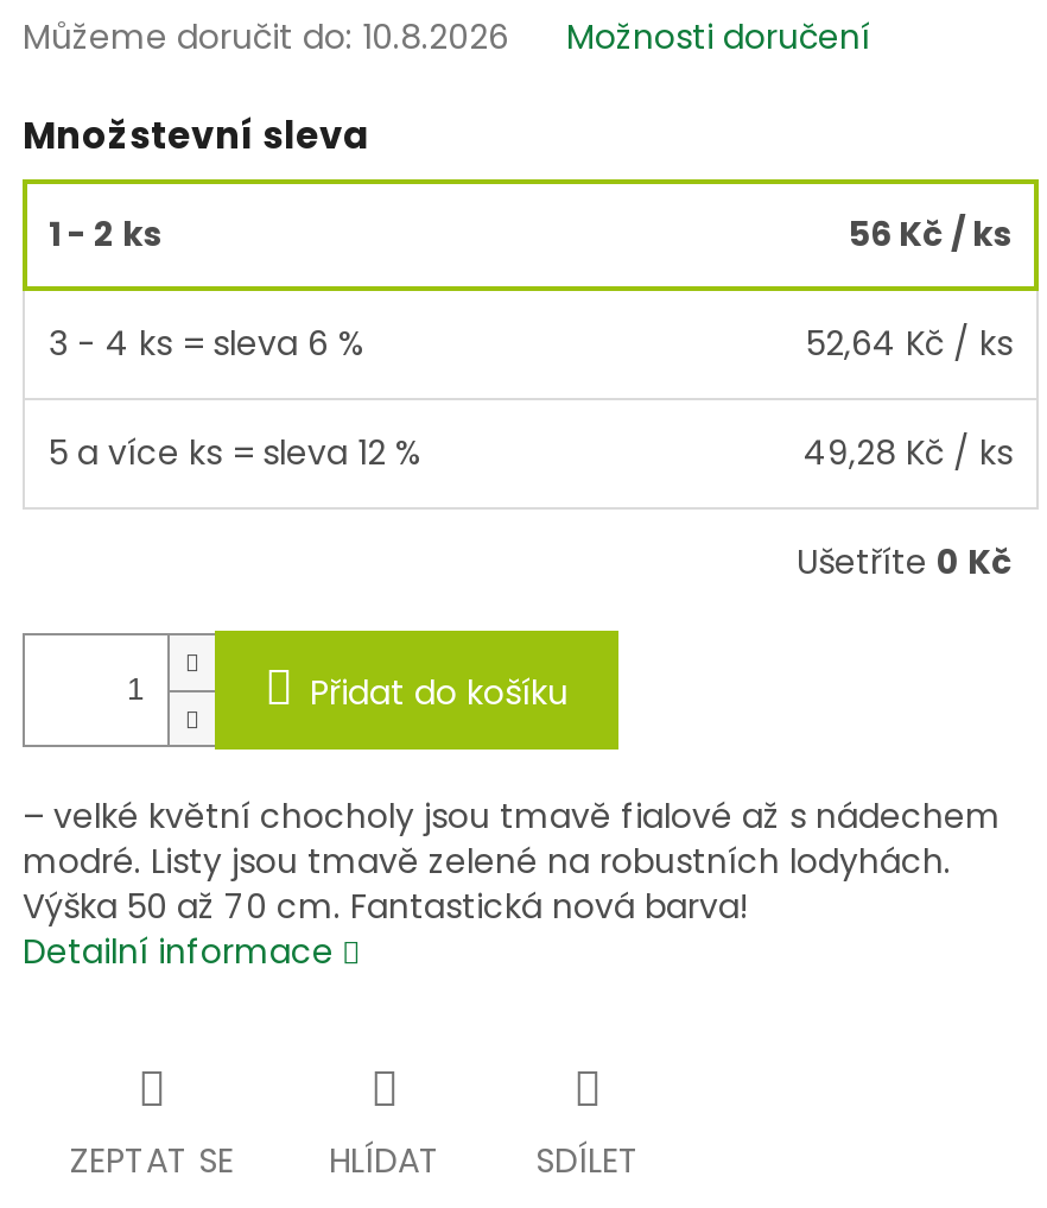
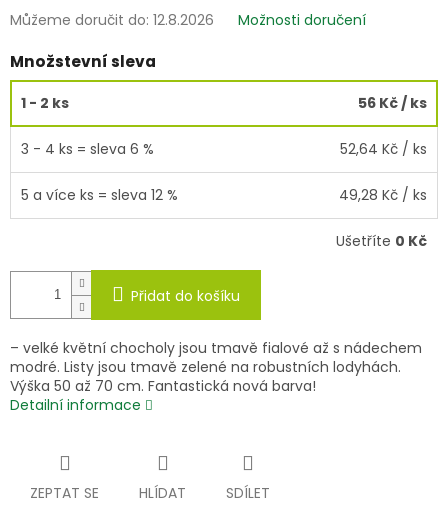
- Můžeme doručit do: 10.8.2026
+ Můžeme doručit do: 12.8.2026
